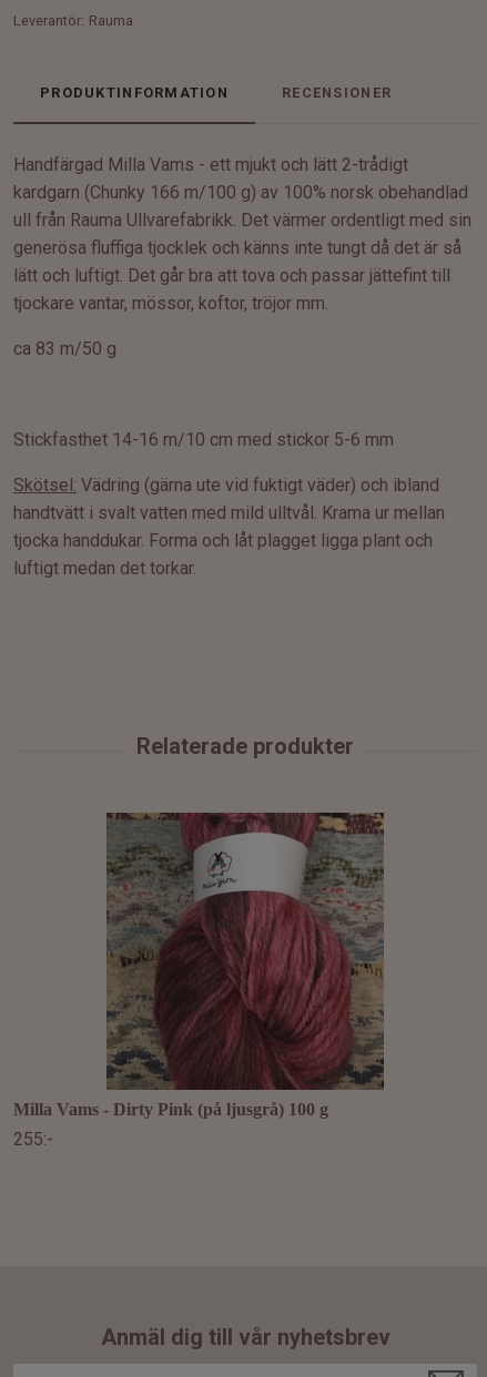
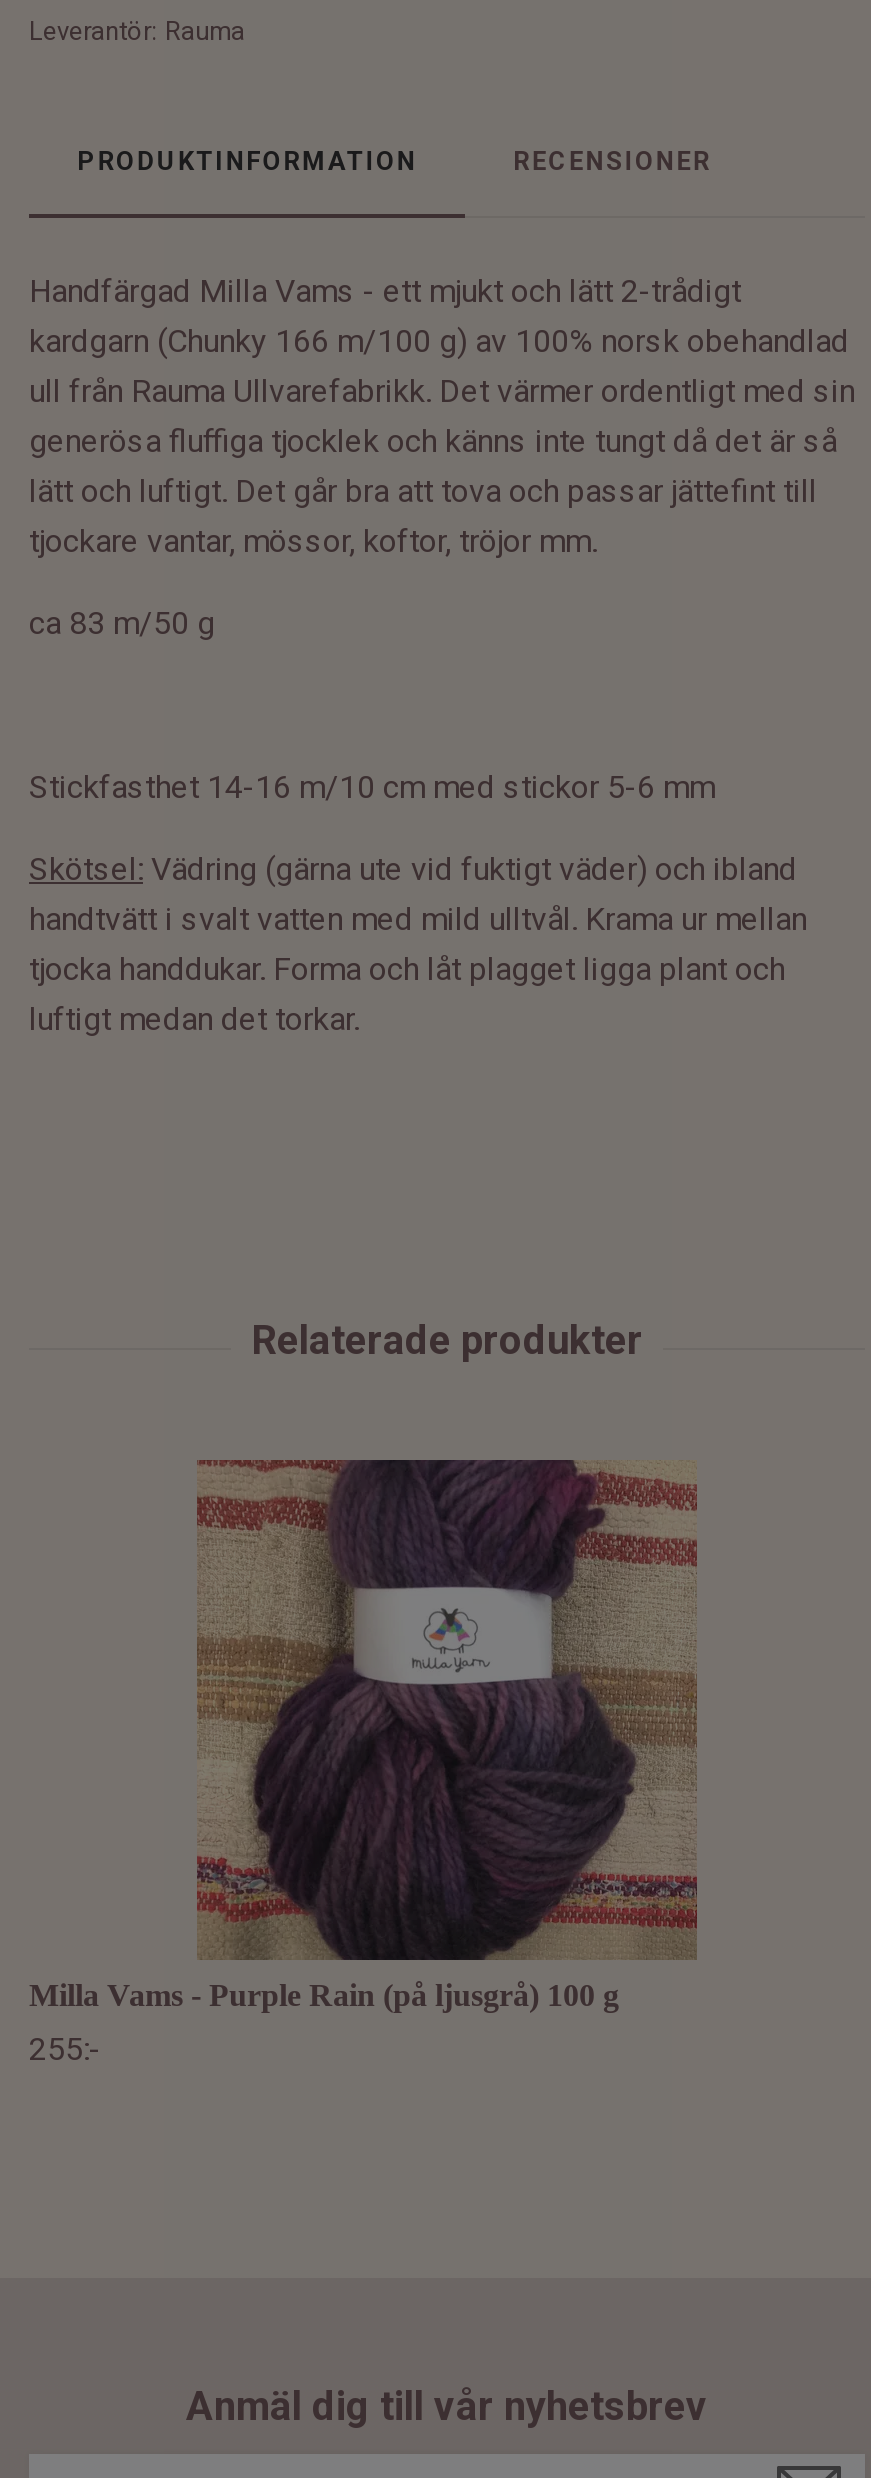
- [image]
- Milla Vams - Dirty Pink (på ljusgrå) 100 g
+ [image]
+ Milla Vams - Purple Rain (på ljusgrå) 100 g
